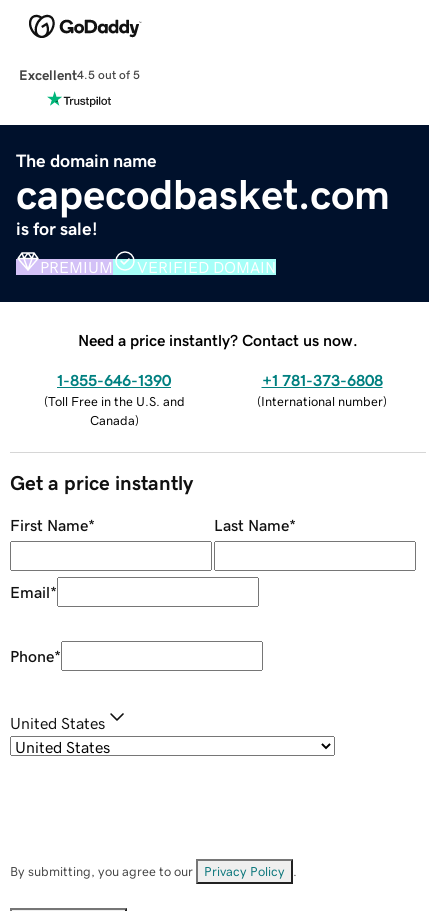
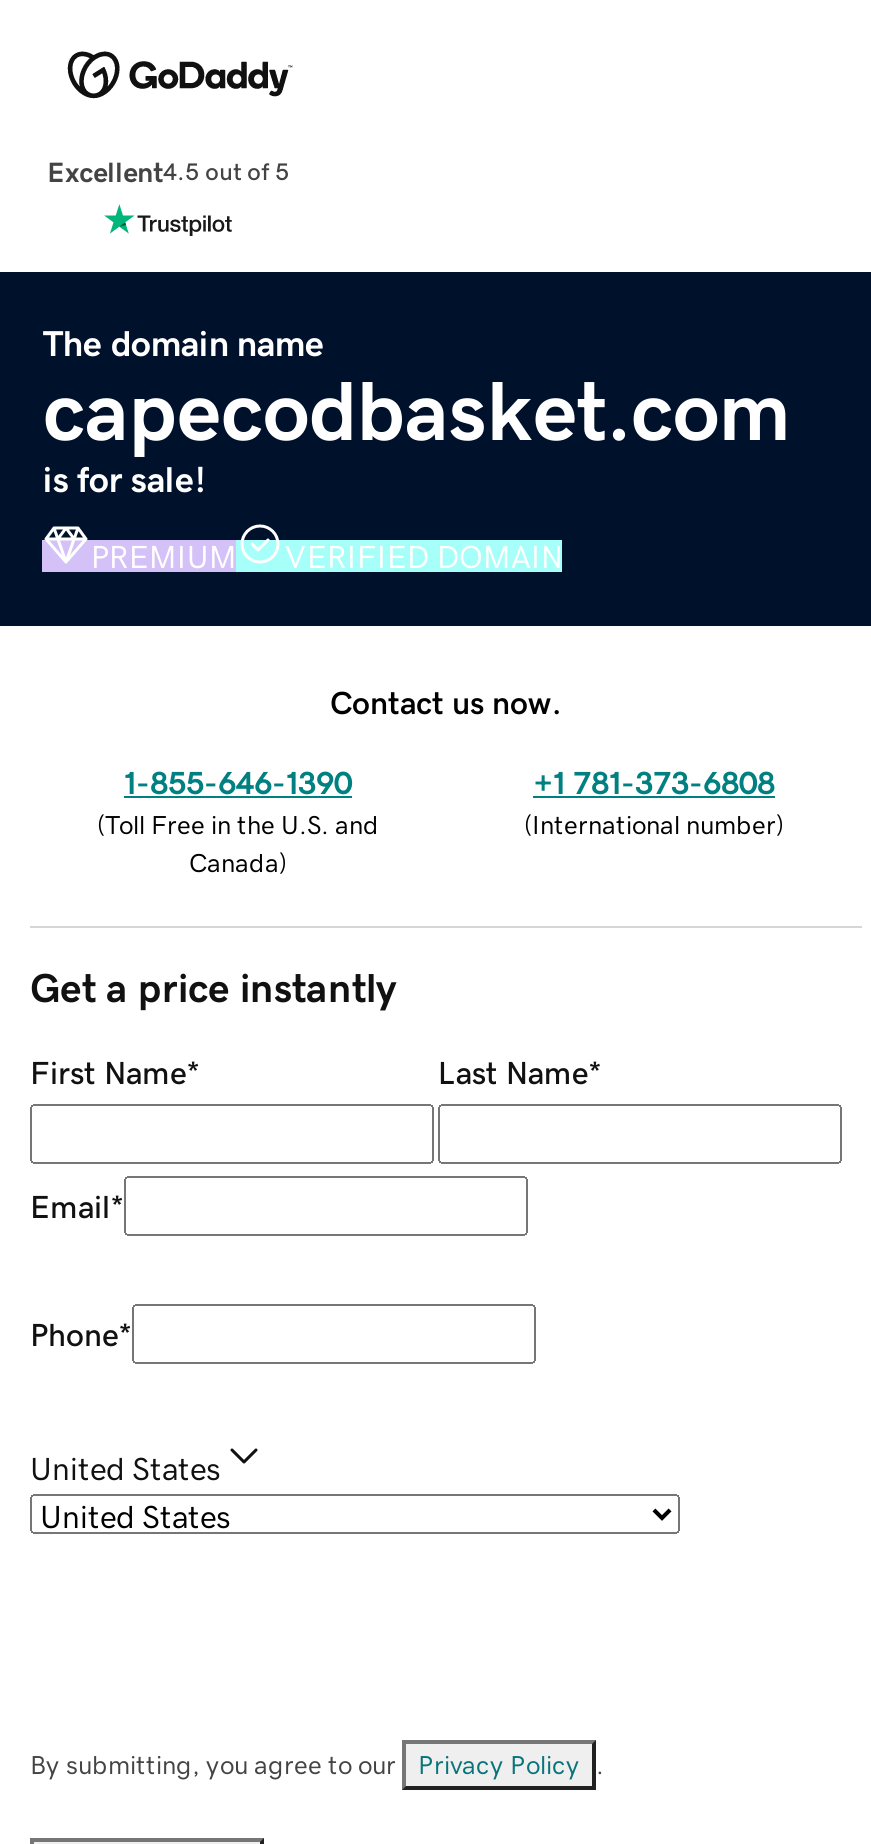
- Need a price instantly? Contact us now.
+ Contact us now.
